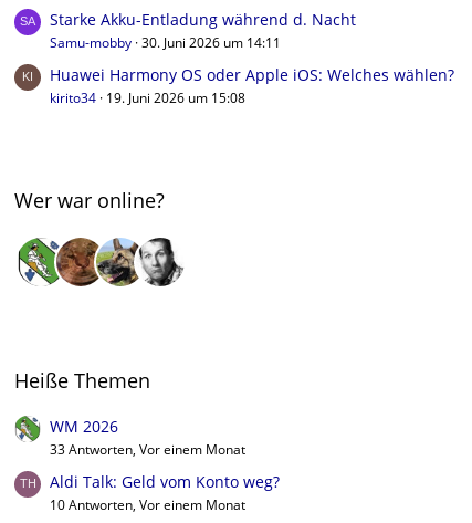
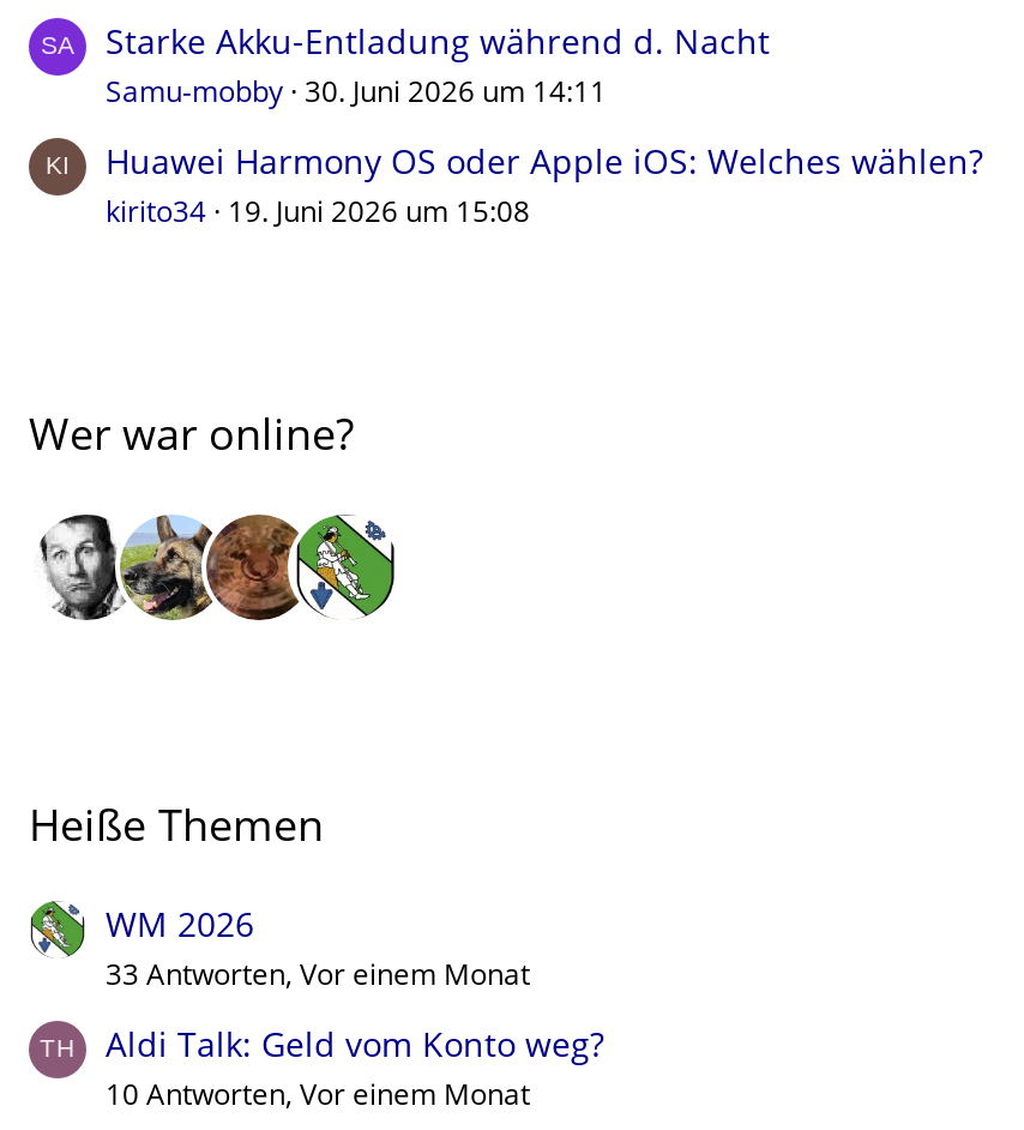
- [image]
+ [image]
